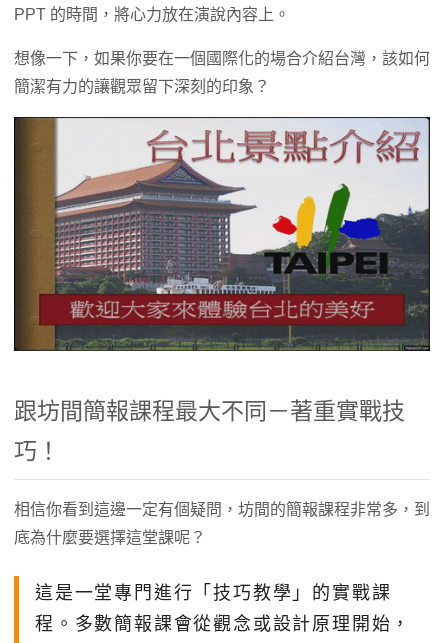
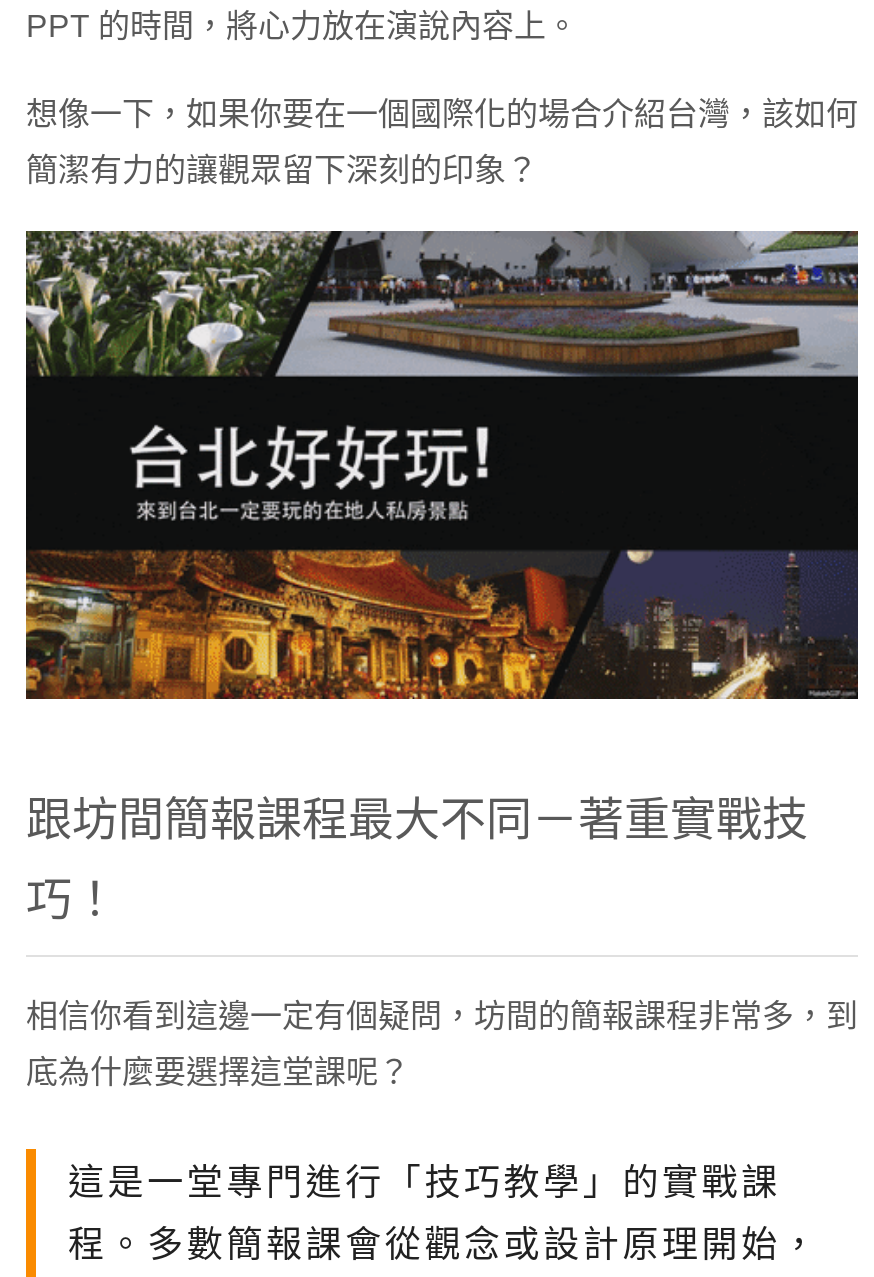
- [image]
+ [image]
